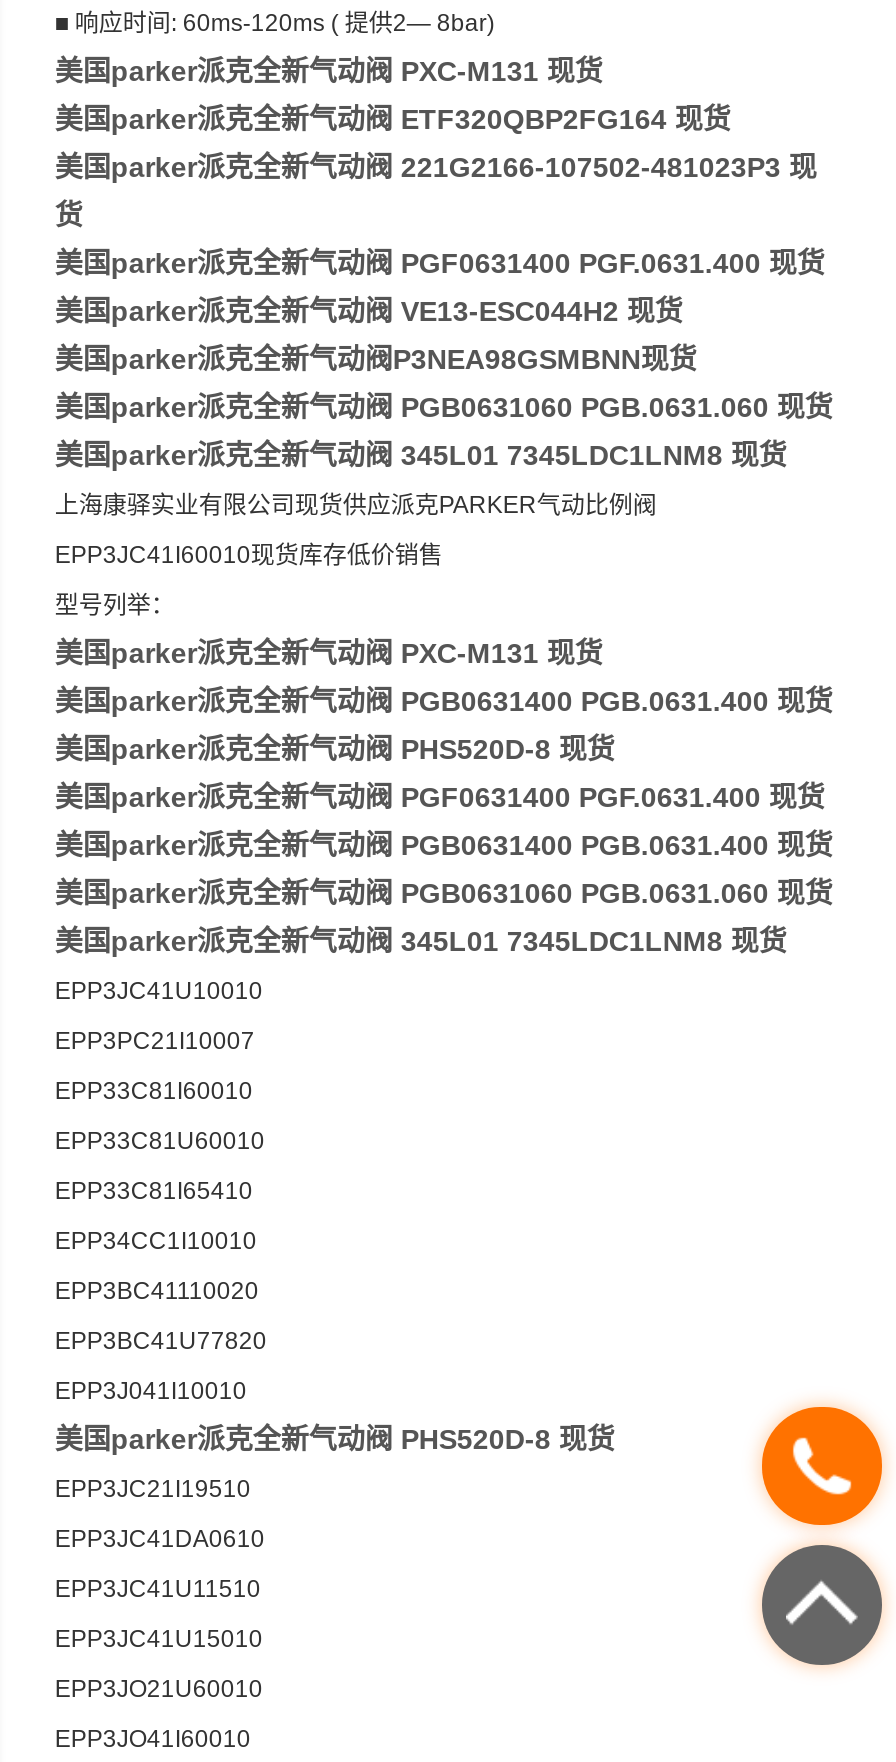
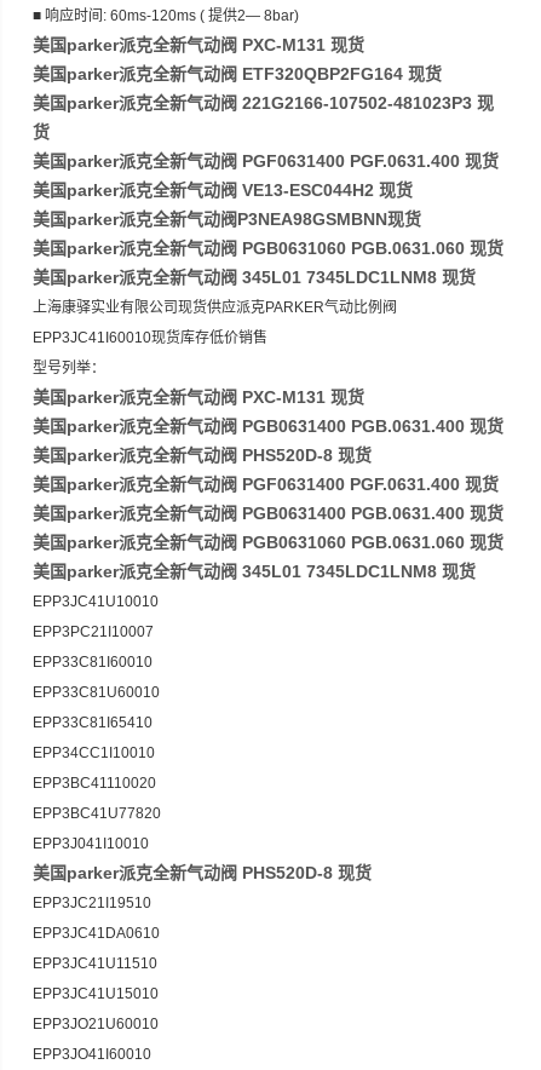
- [image]
